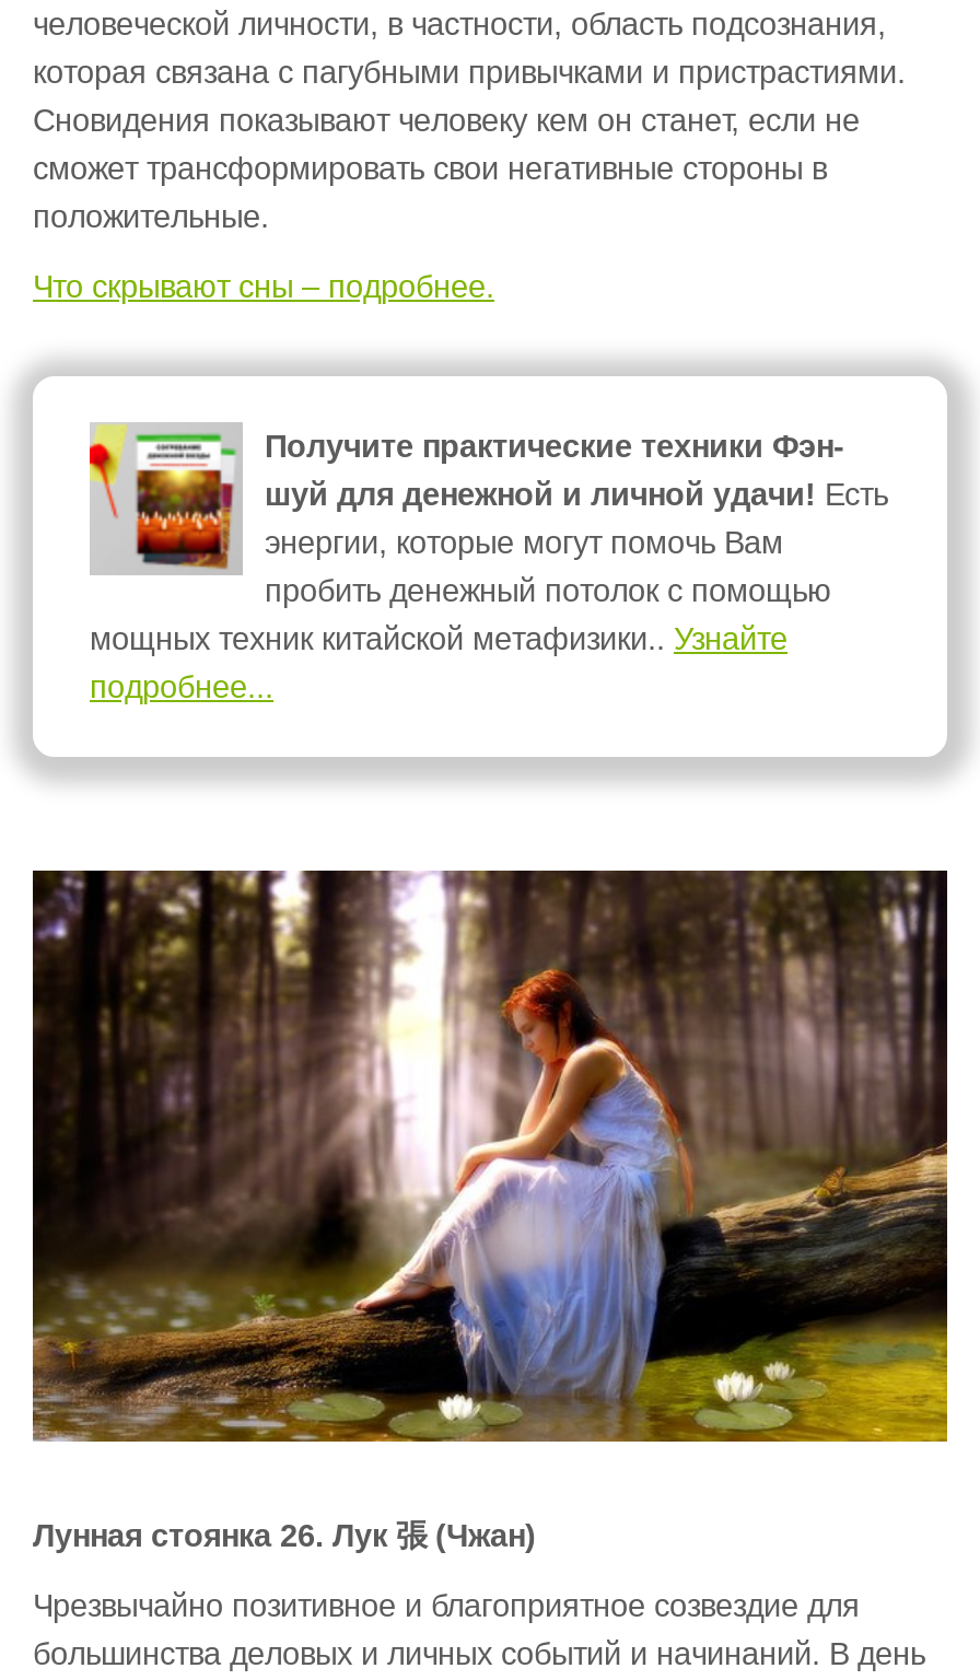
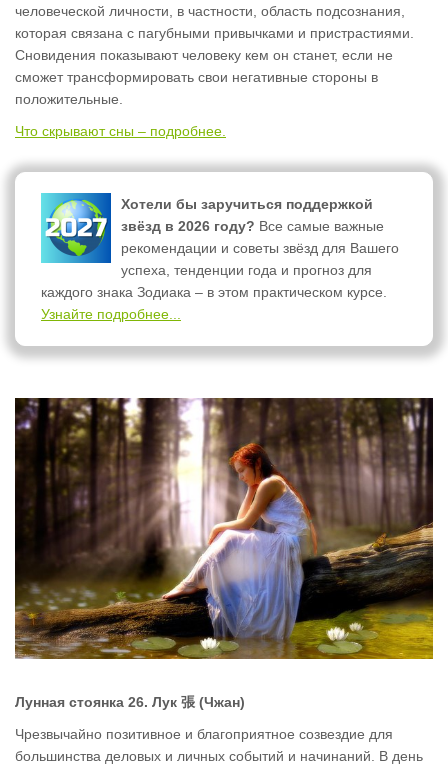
- [image]
- Получите практические техники Фэн-
- шуй для денежной и личной удачи! Есть
- энергии, которые могут помочь Вам
- пробить денежный потолок с помощью
- мощных техник китайской метафизики.. Узнайте
- подробнее...
+ [image]
+ Хотели бы заручиться поддержкой
+ звёзд в 2026 году? Все самые важные
+ рекомендации и советы звёзд для Вашего
+ успеха, тенденции года и прогноз для
+ каждого знака Зодиака – в этом практическом курсе.
+ Узнайте подробнее...
